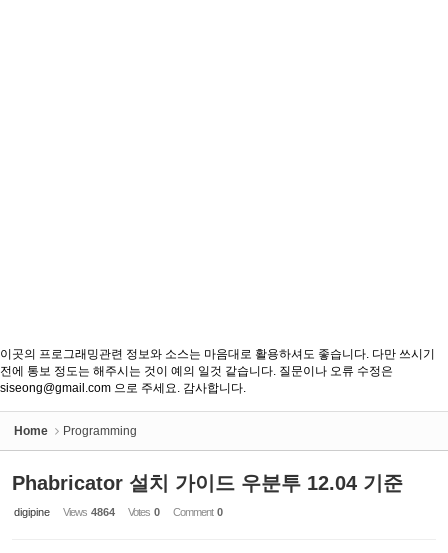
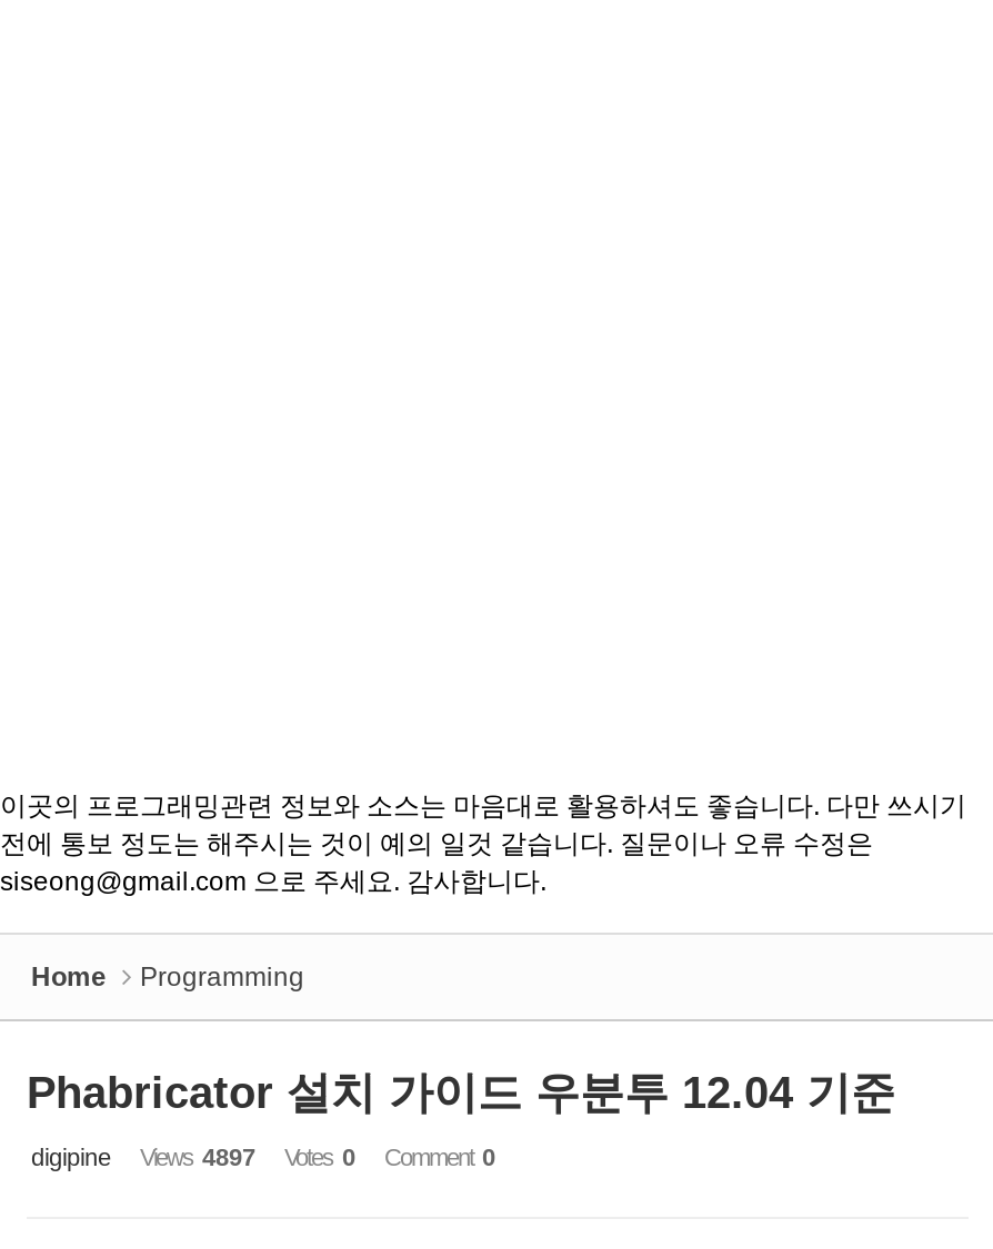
- digipine Views 4864 Votes 0 Comment 0
+ digipine Views 4897 Votes 0 Comment 0
